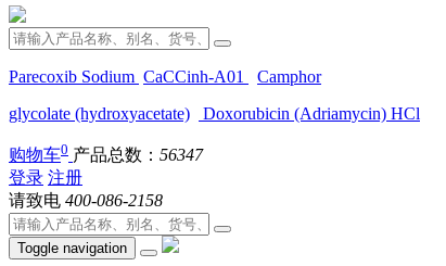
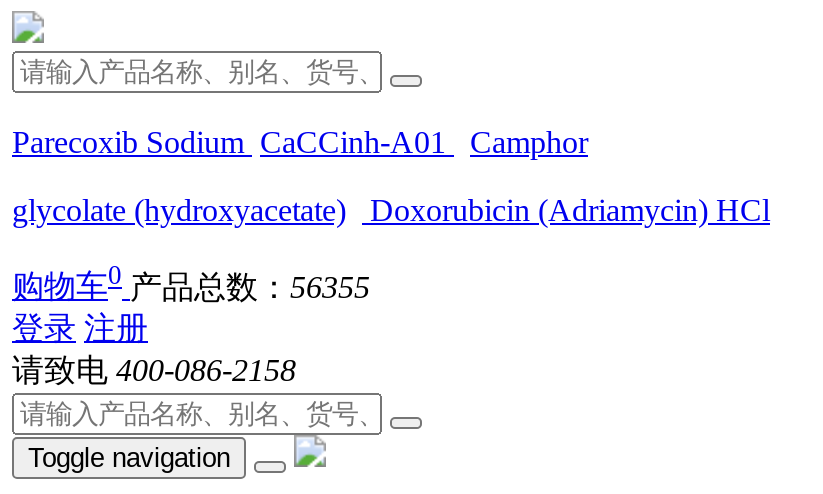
- 购物车0 产品总数：56347
+ 购物车0 产品总数：56355
